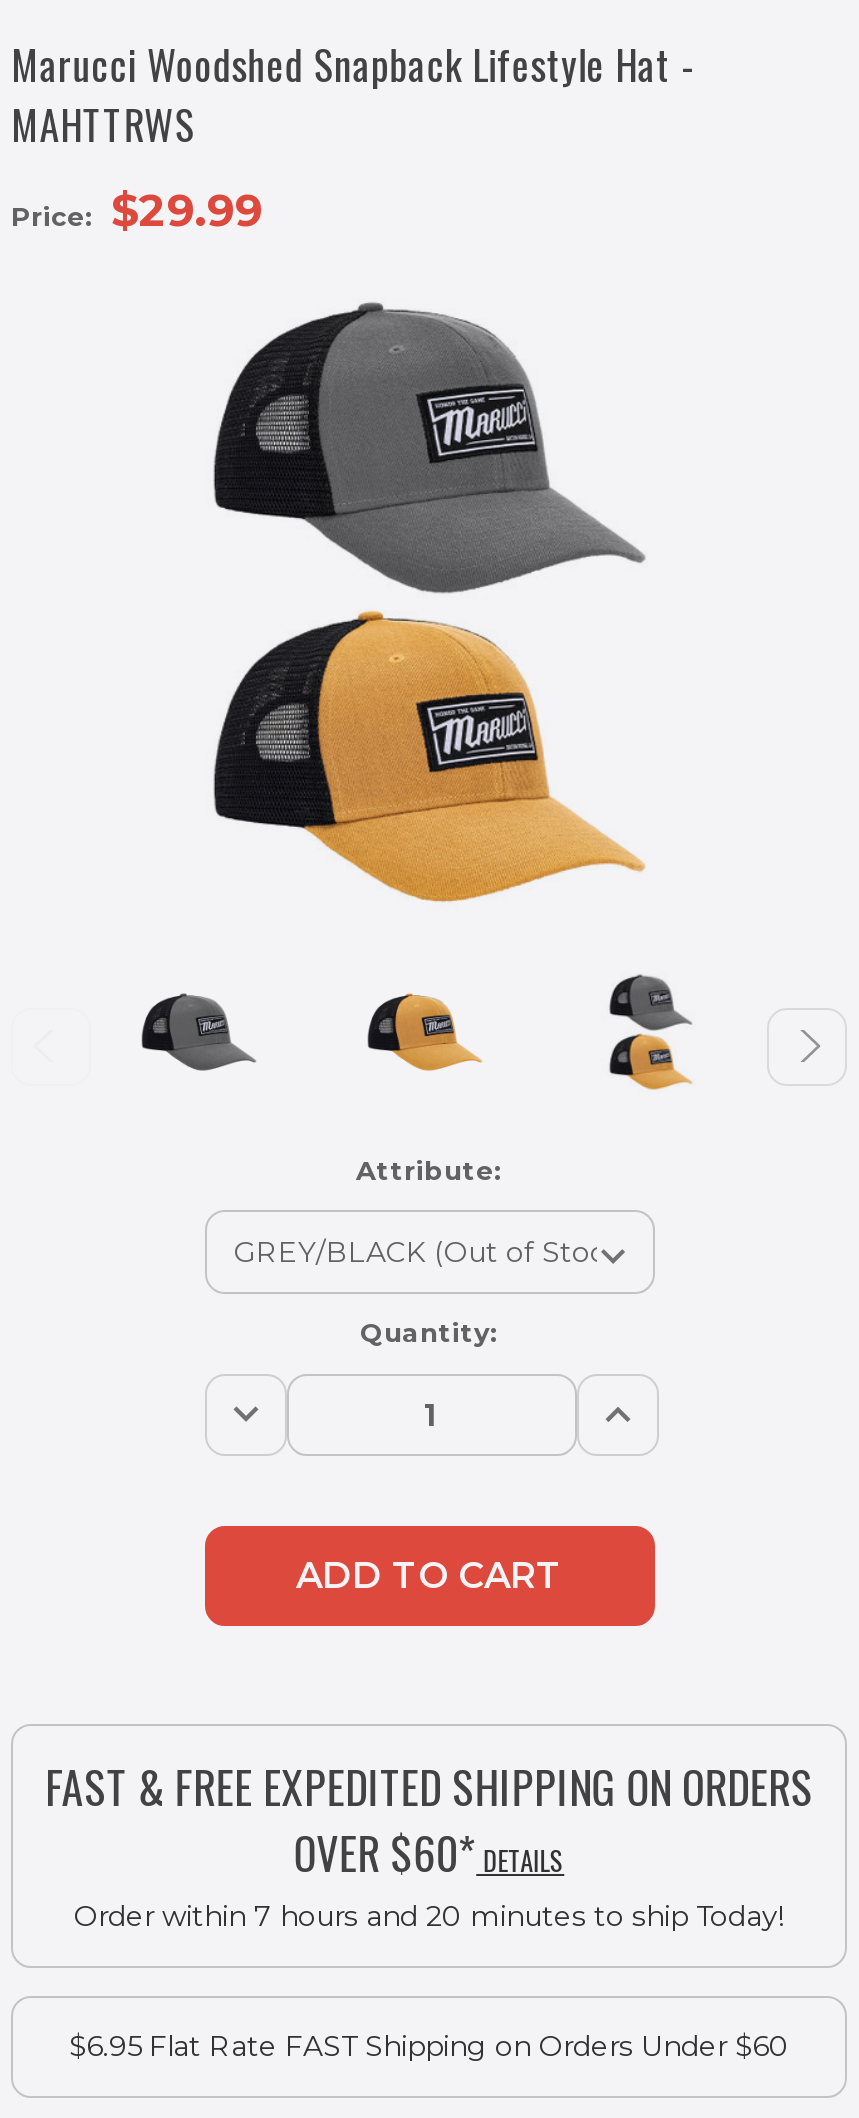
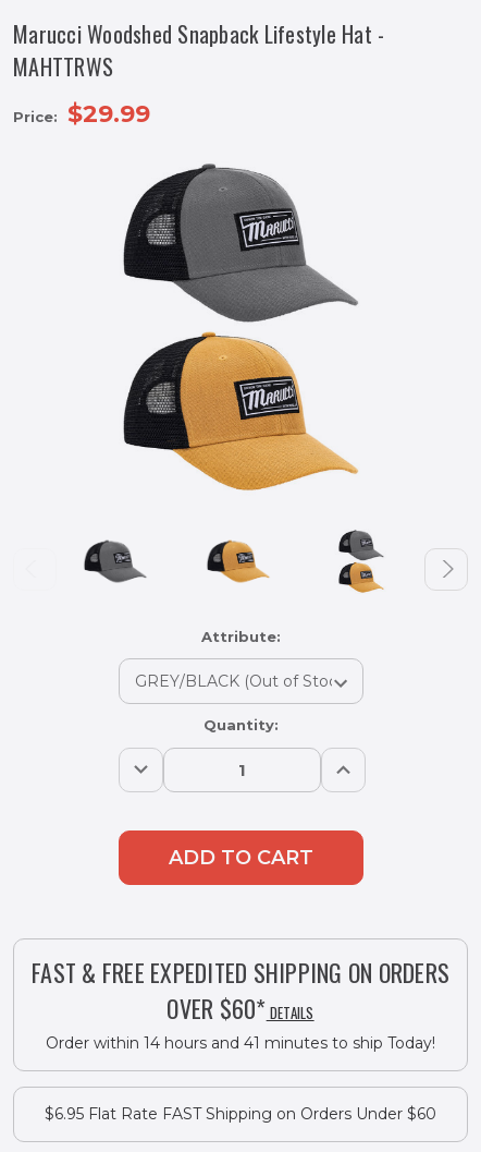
- Order within 7 hours and 20 minutes to ship Today!
+ Order within 14 hours and 41 minutes to ship Today!
